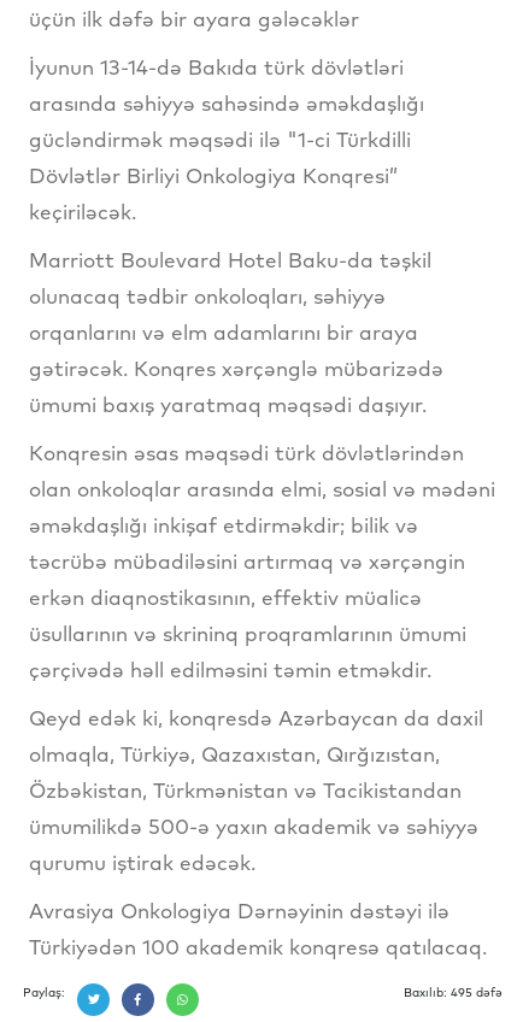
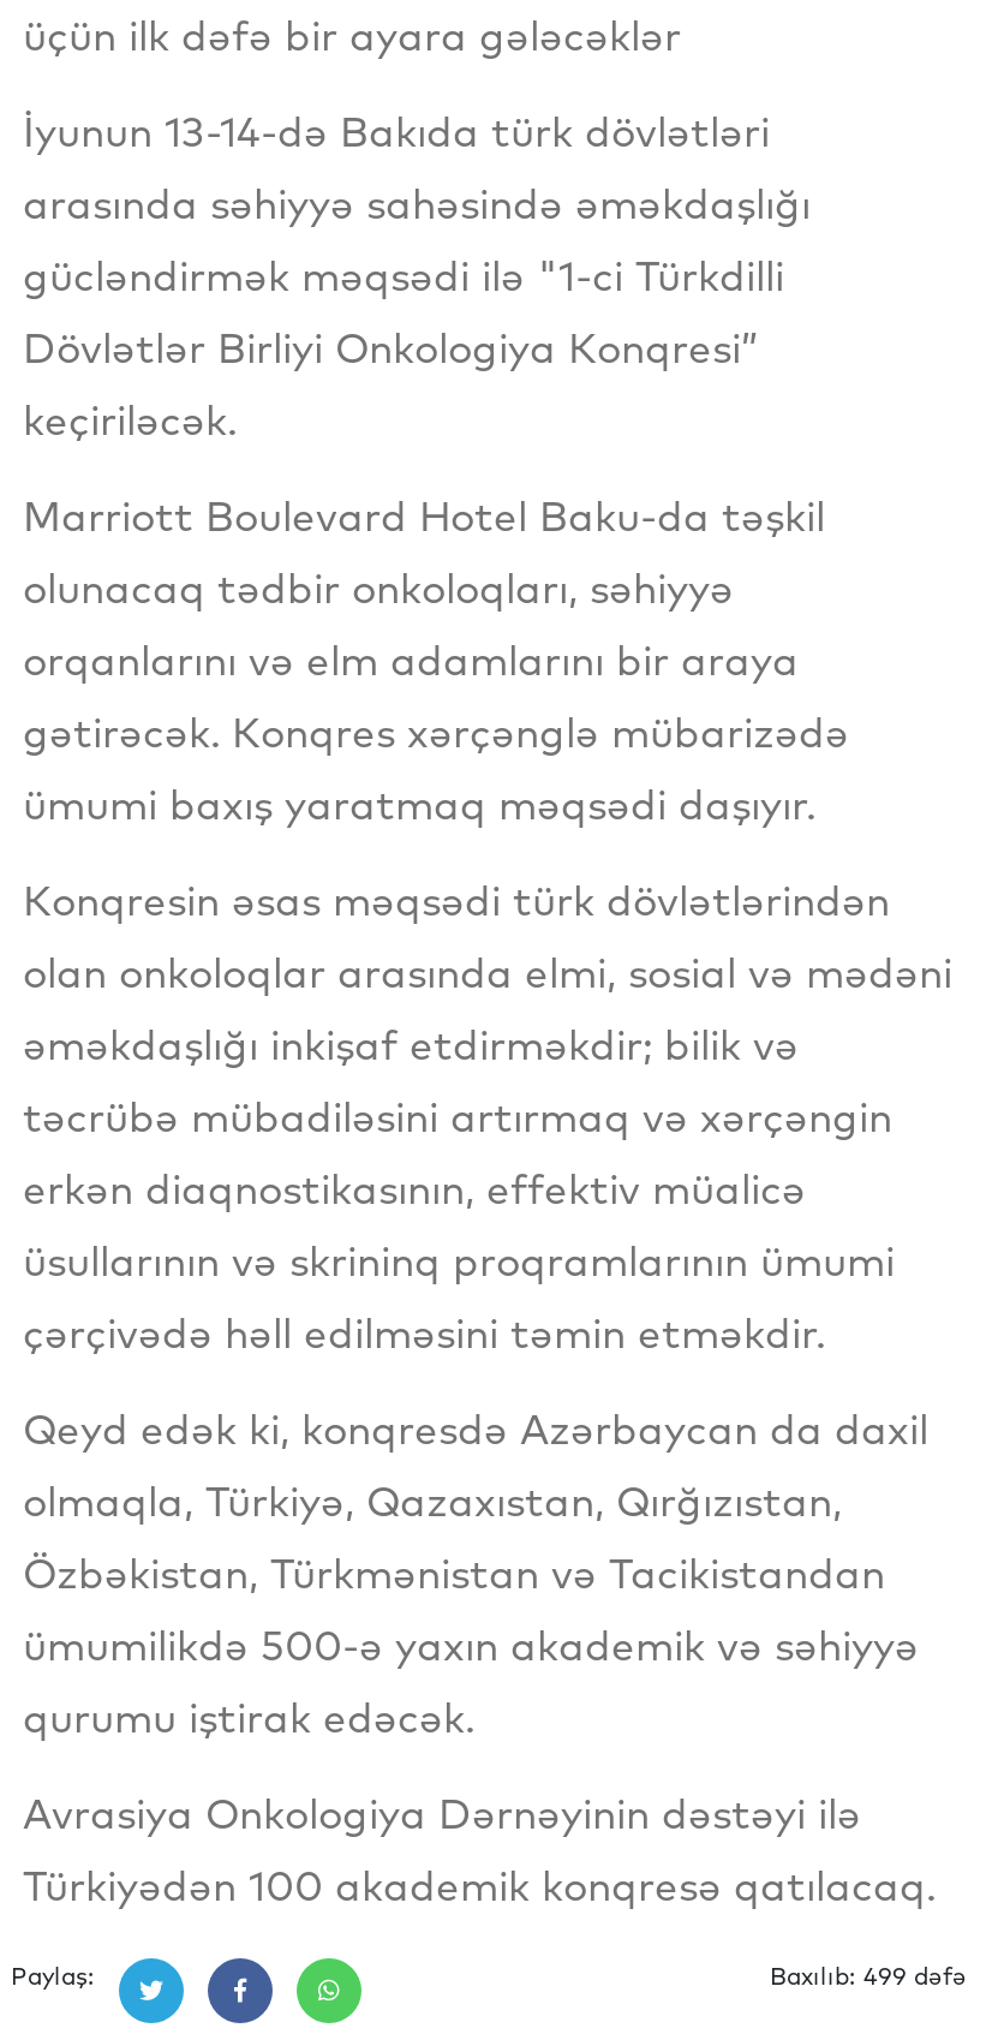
- Baxılıb: 495 dəfə
+ Baxılıb: 499 dəfə
